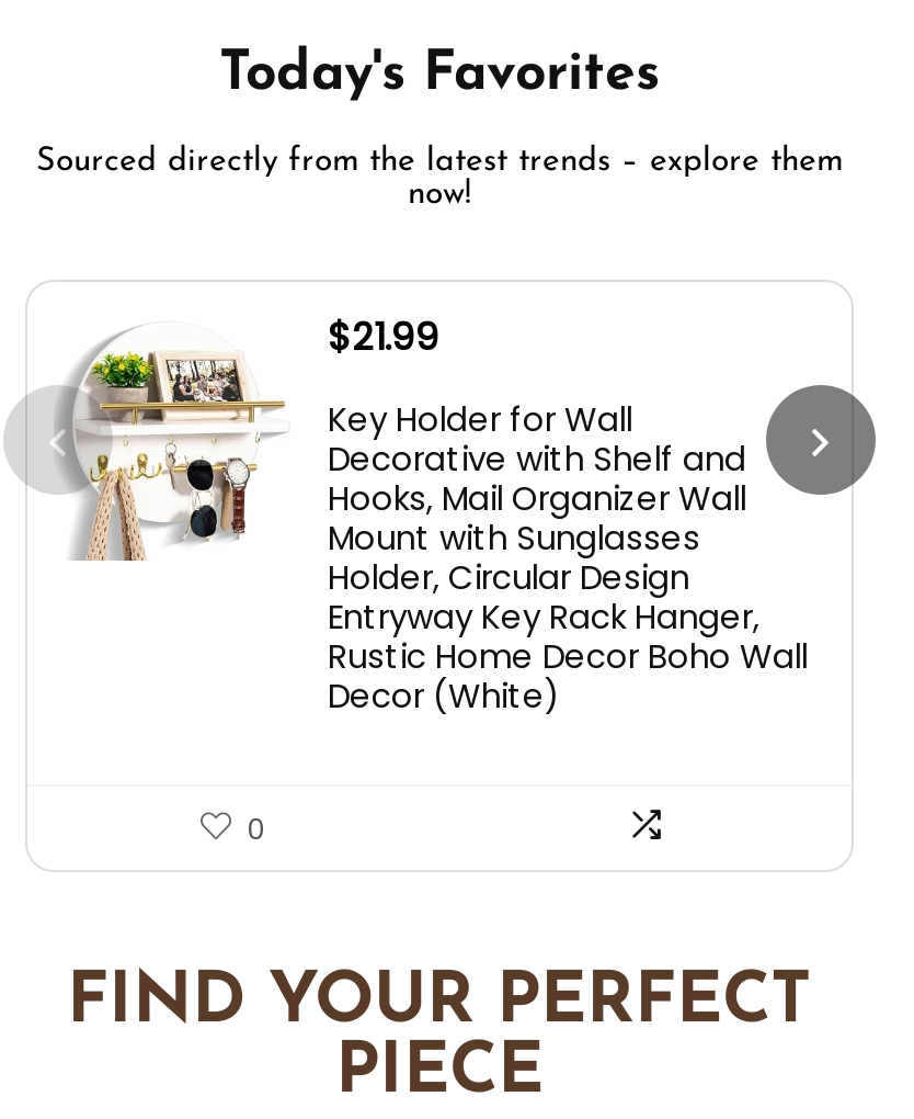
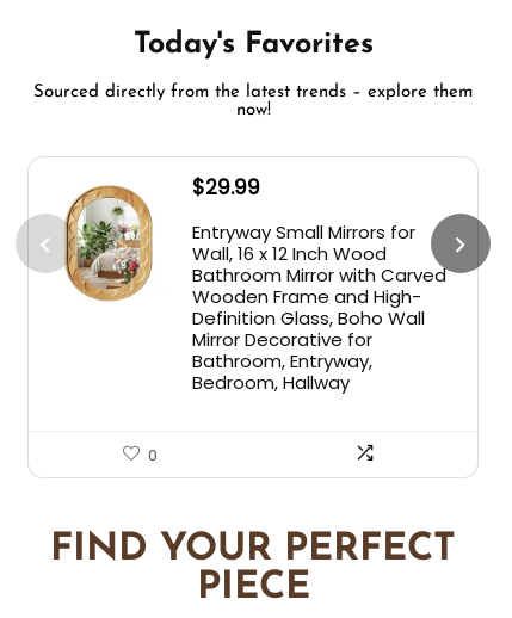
- [image]
- $21.99
+ [image]
+ $29.99

- Key Holder for Wall
- Decorative with Shelf and
- Hooks, Mail Organizer Wall
- Mount with Sunglasses
- Holder, Circular Design
- Entryway Key Rack Hanger,
- Rustic Home Decor Boho Wall
- Decor (White)
+ Entryway Small Mirrors for
+ Wall, 16 x 12 Inch Wood
+ Bathroom Mirror with Carved
+ Wooden Frame and High-
+ Definition Glass, Boho Wall
+ Mirror Decorative for
+ Bathroom, Entryway,
+ Bedroom, Hallway
